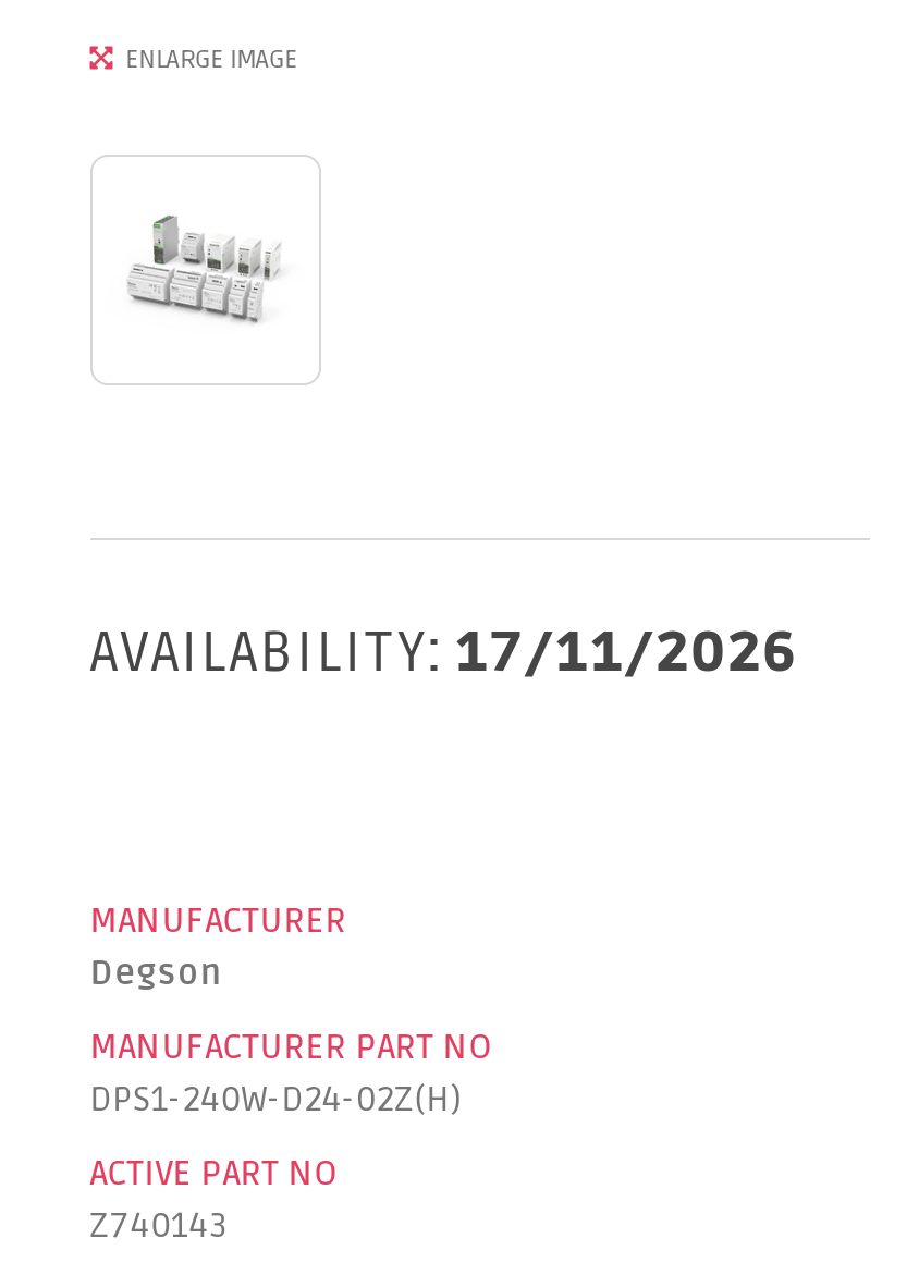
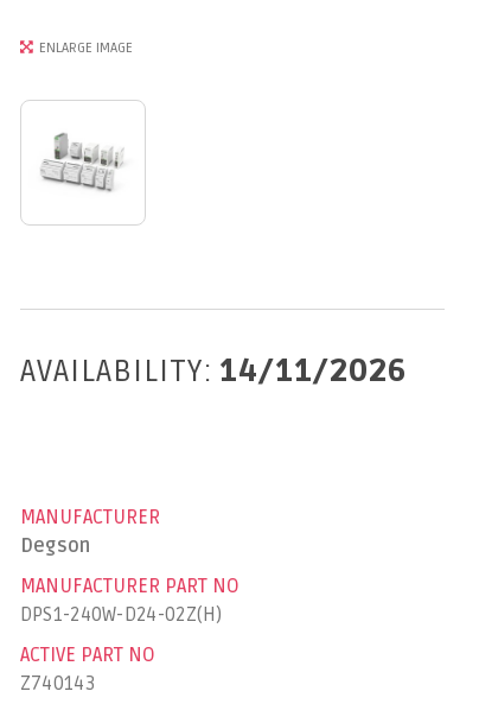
- AVAILABILITY: 17/11/2026
+ AVAILABILITY: 14/11/2026
